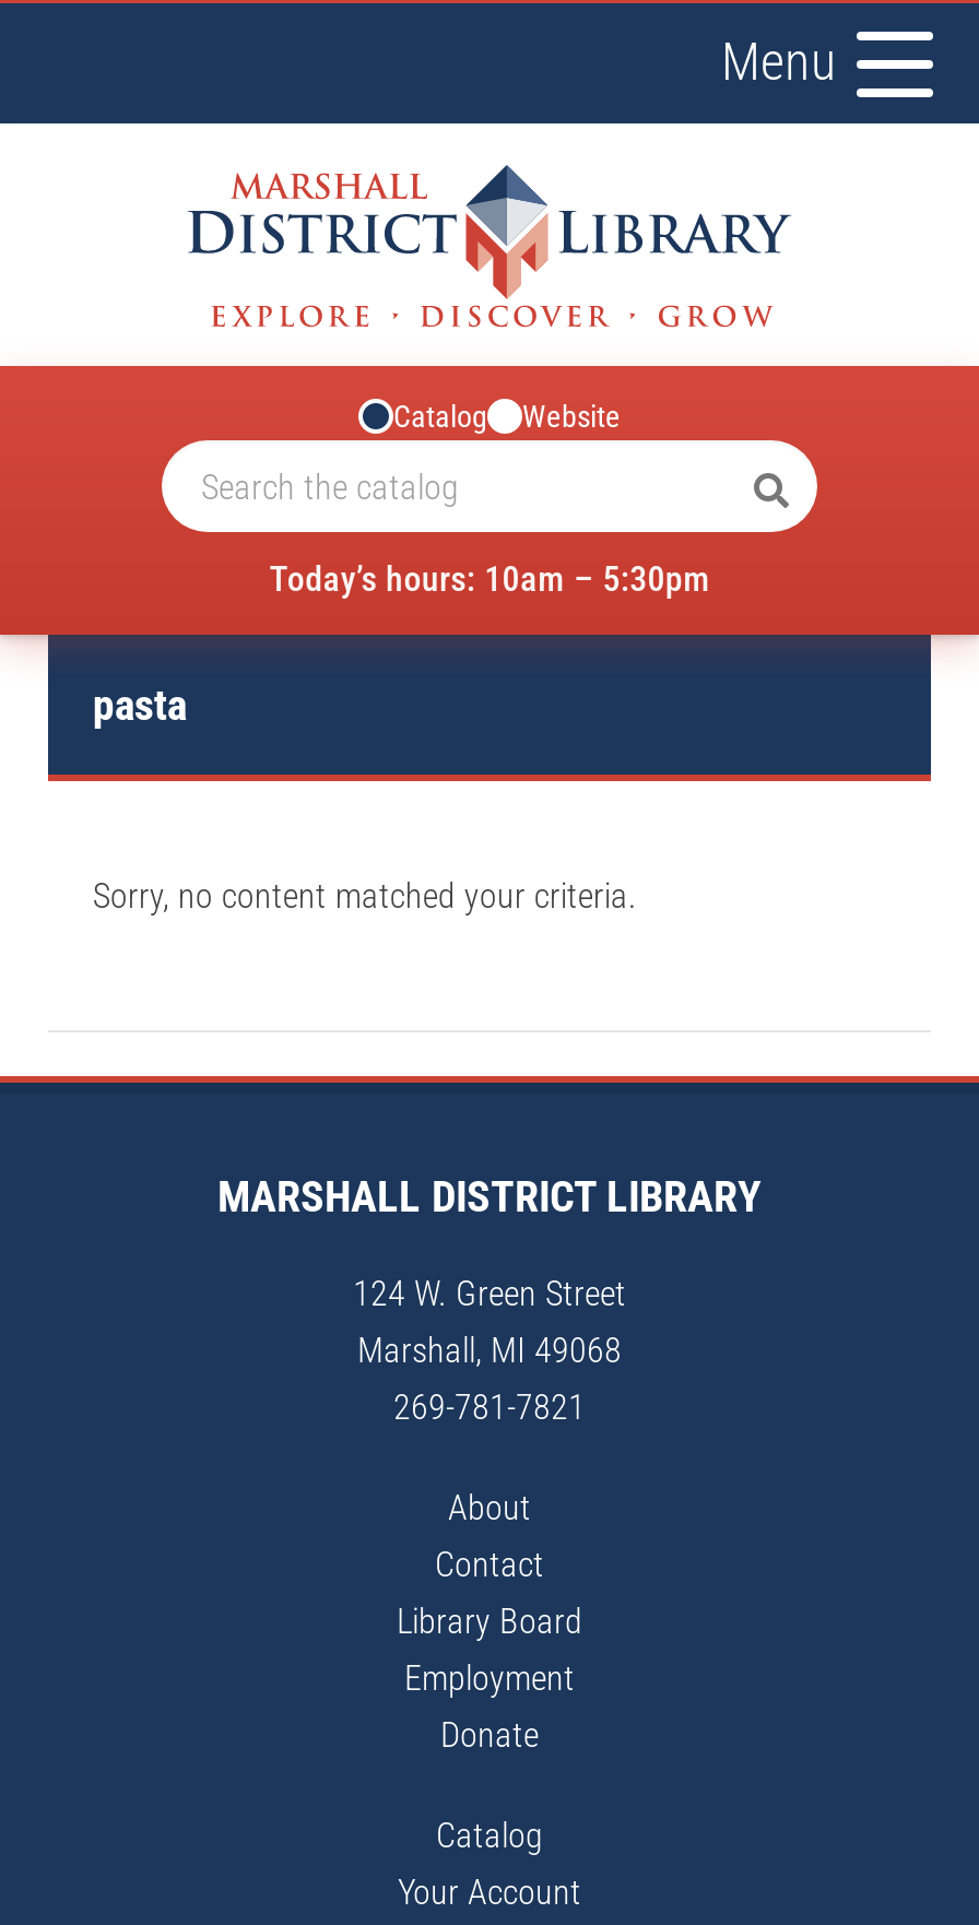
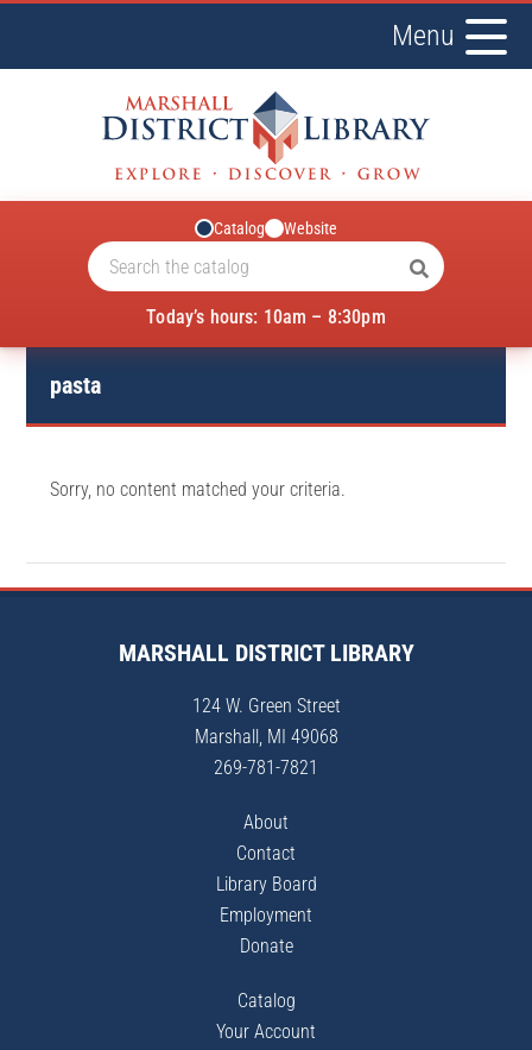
- Today’s hours: 10am – 5:30pm
+ Today’s hours: 10am – 8:30pm
